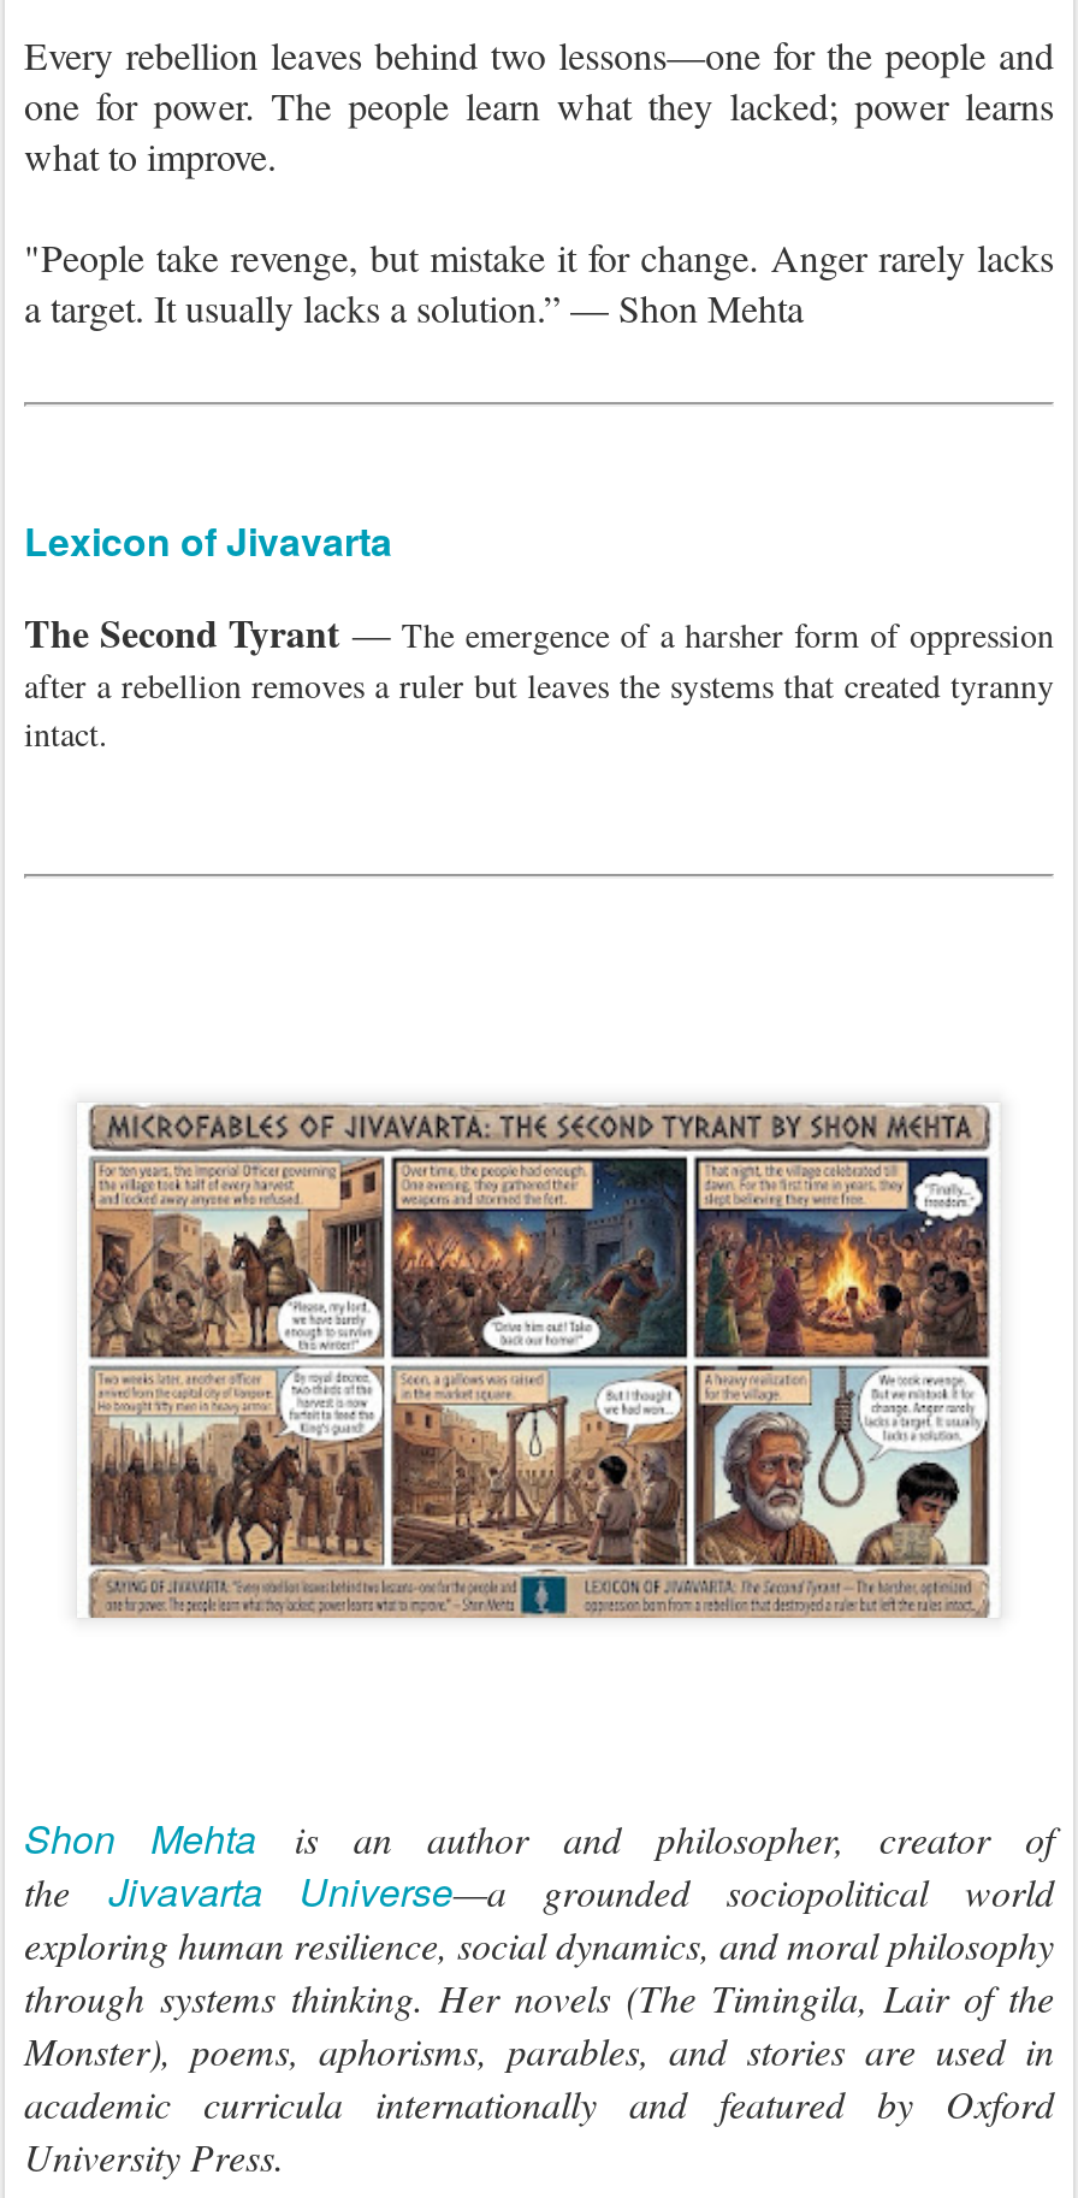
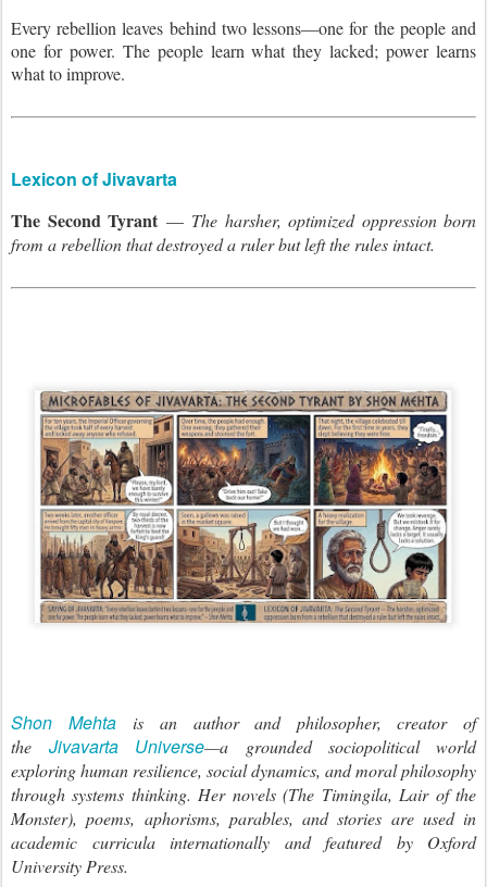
- "People take revenge, but mistake it for change. Anger rarely lacks
- a target. It usually lacks a solution.” — Shon Mehta

- The Second Tyrant — The emergence of a harsher form of oppression
- after a rebellion removes a ruler but leaves the systems that created tyranny
- intact.
+ The Second Tyrant — The harsher, optimized oppression born
+ from a rebellion that destroyed a ruler but left the rules intact.
